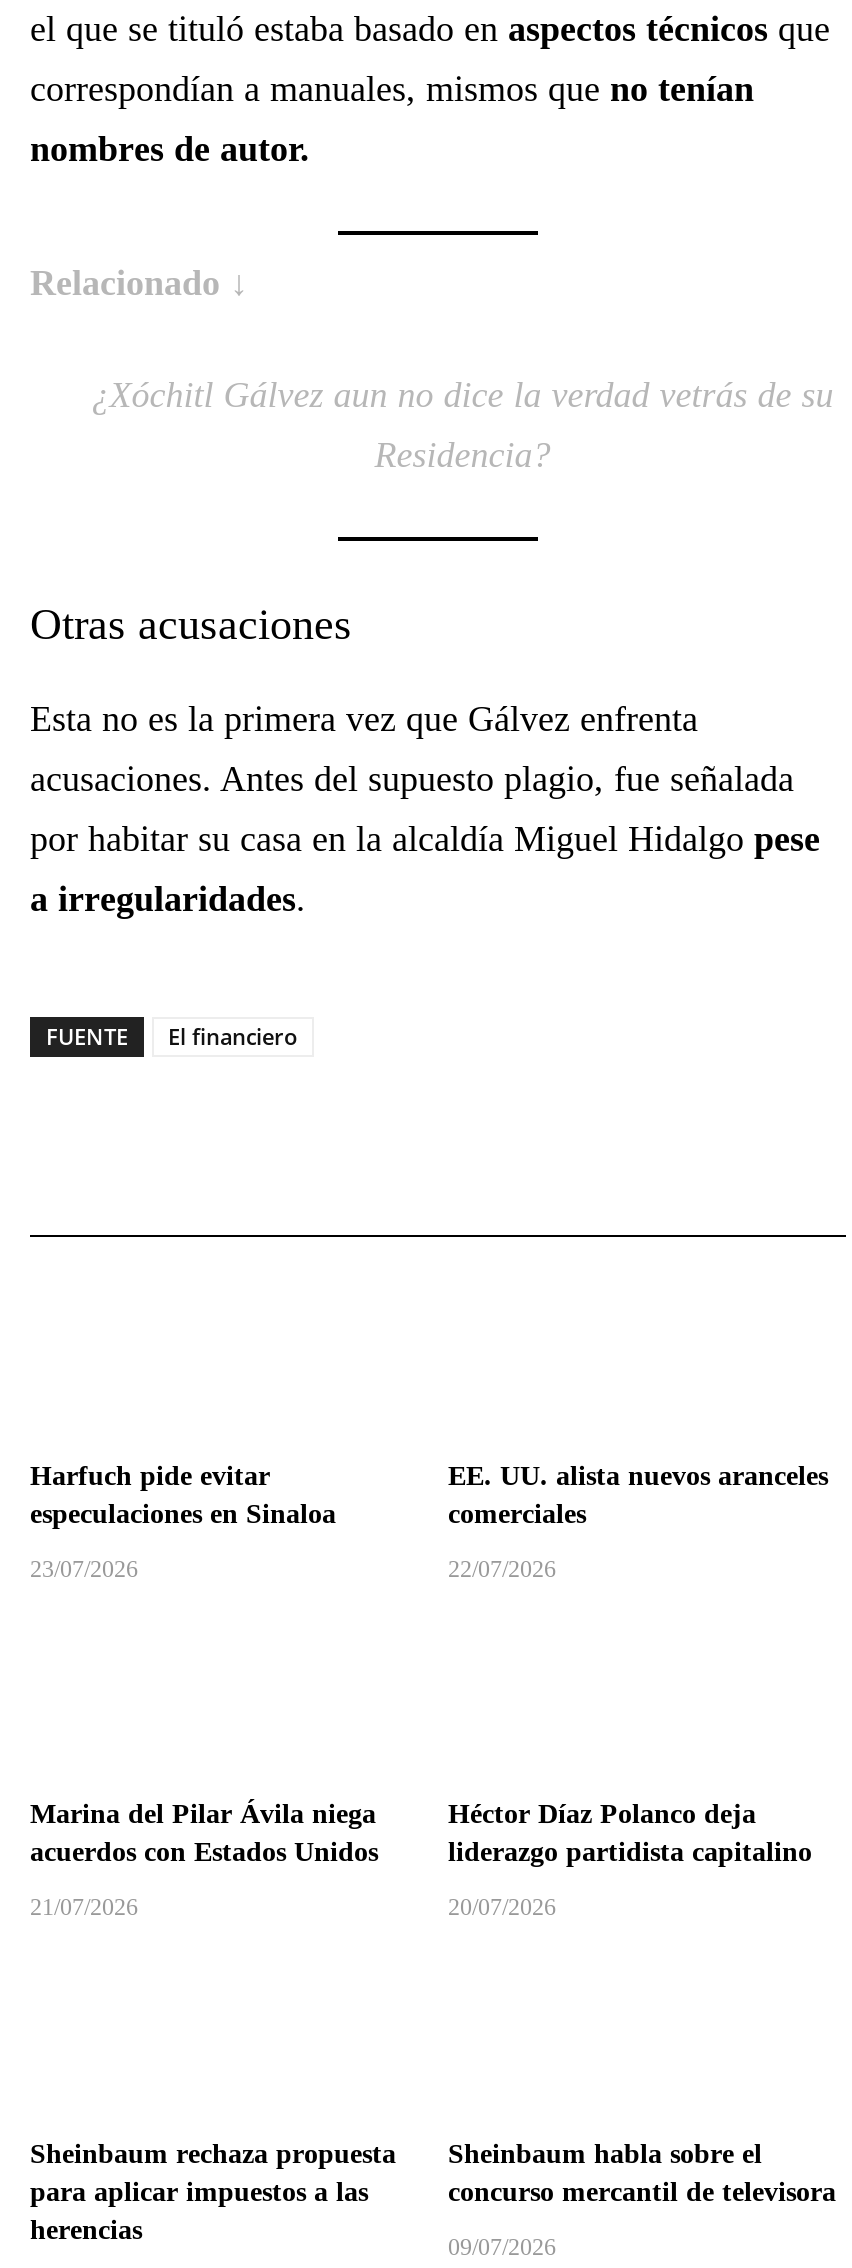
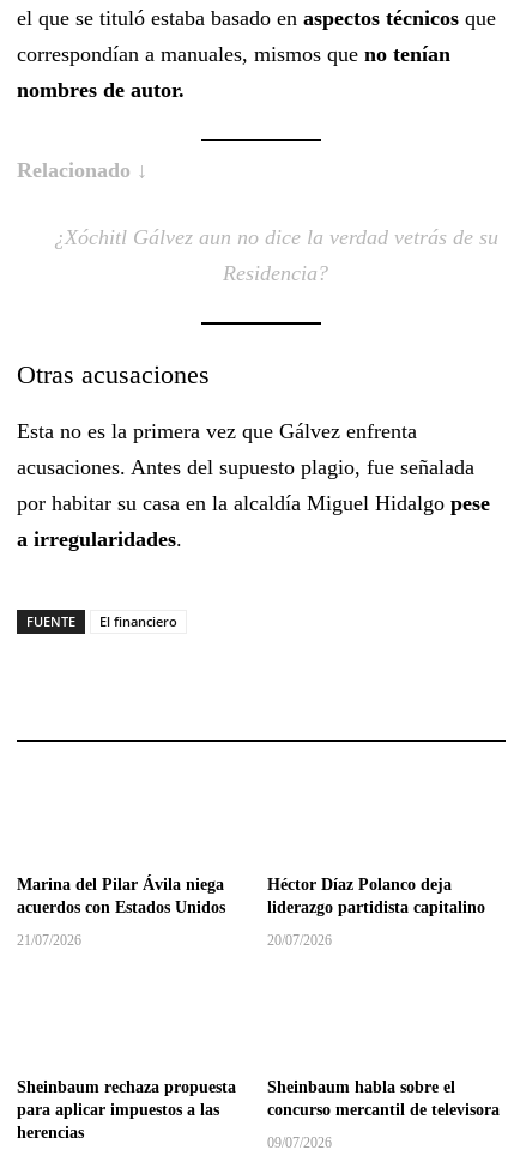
- Harfuch pide evitar
- especulaciones en Sinaloa
- 23/07/2026

- EE. UU. alista nuevos aranceles
- comerciales
- 22/07/2026
